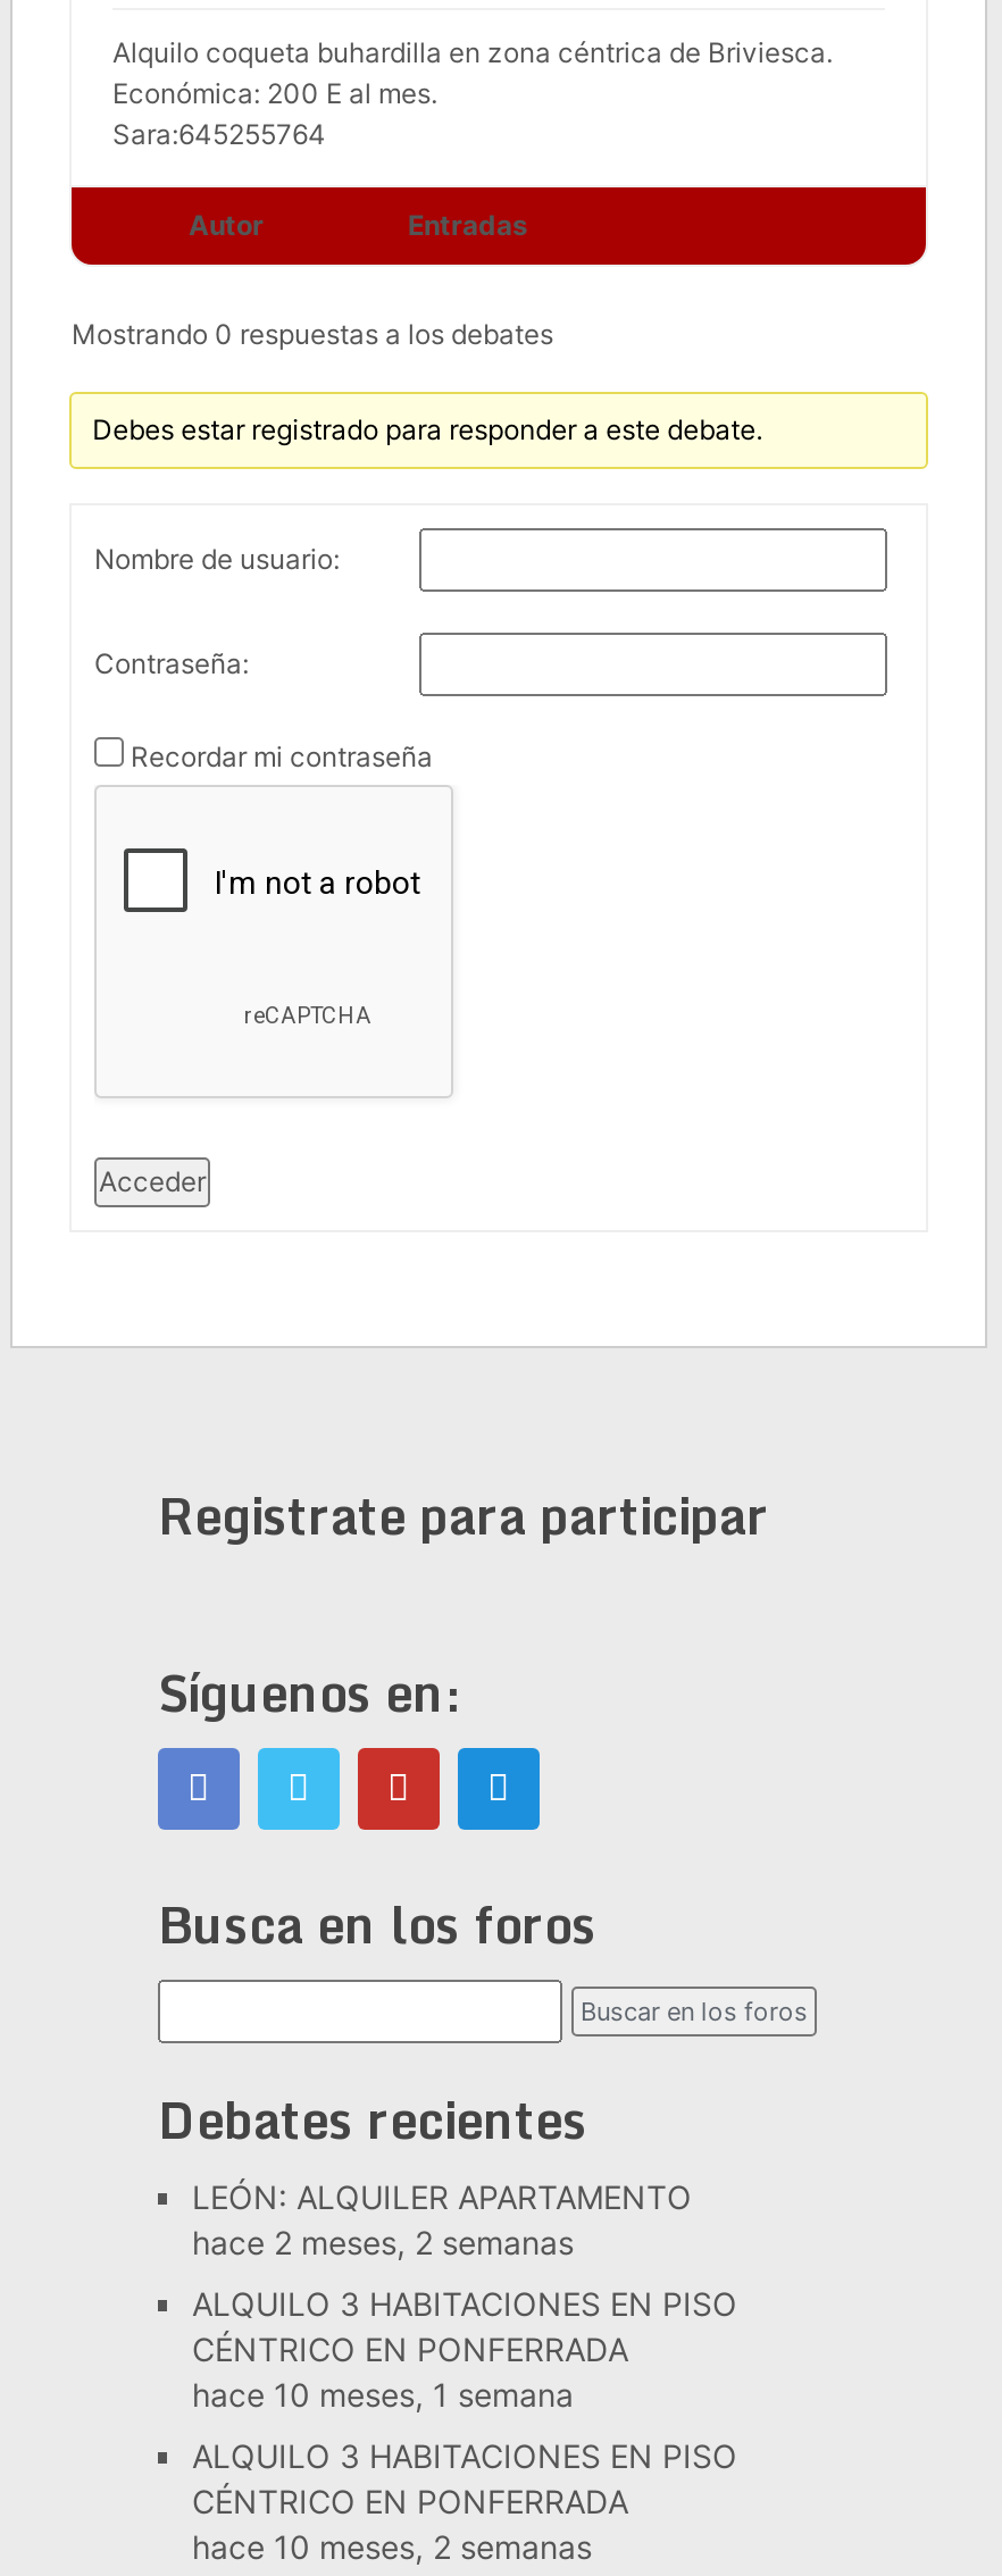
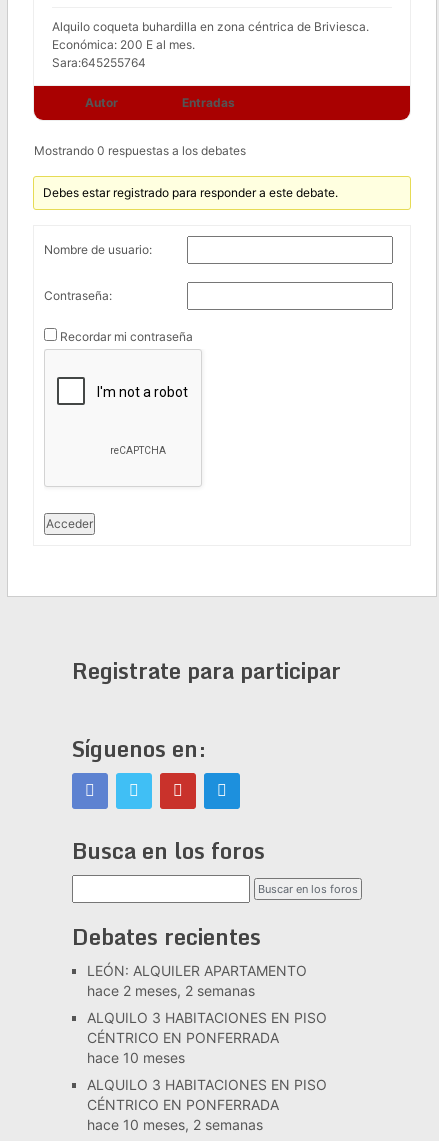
- hace 10 meses, 1 semana
+ hace 10 meses
